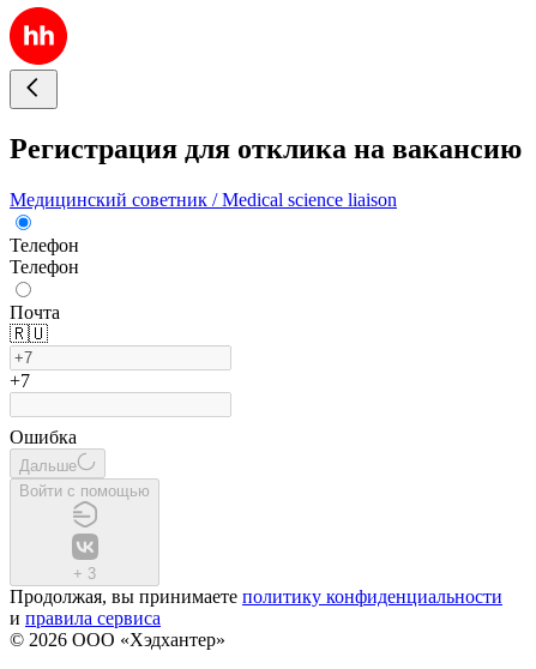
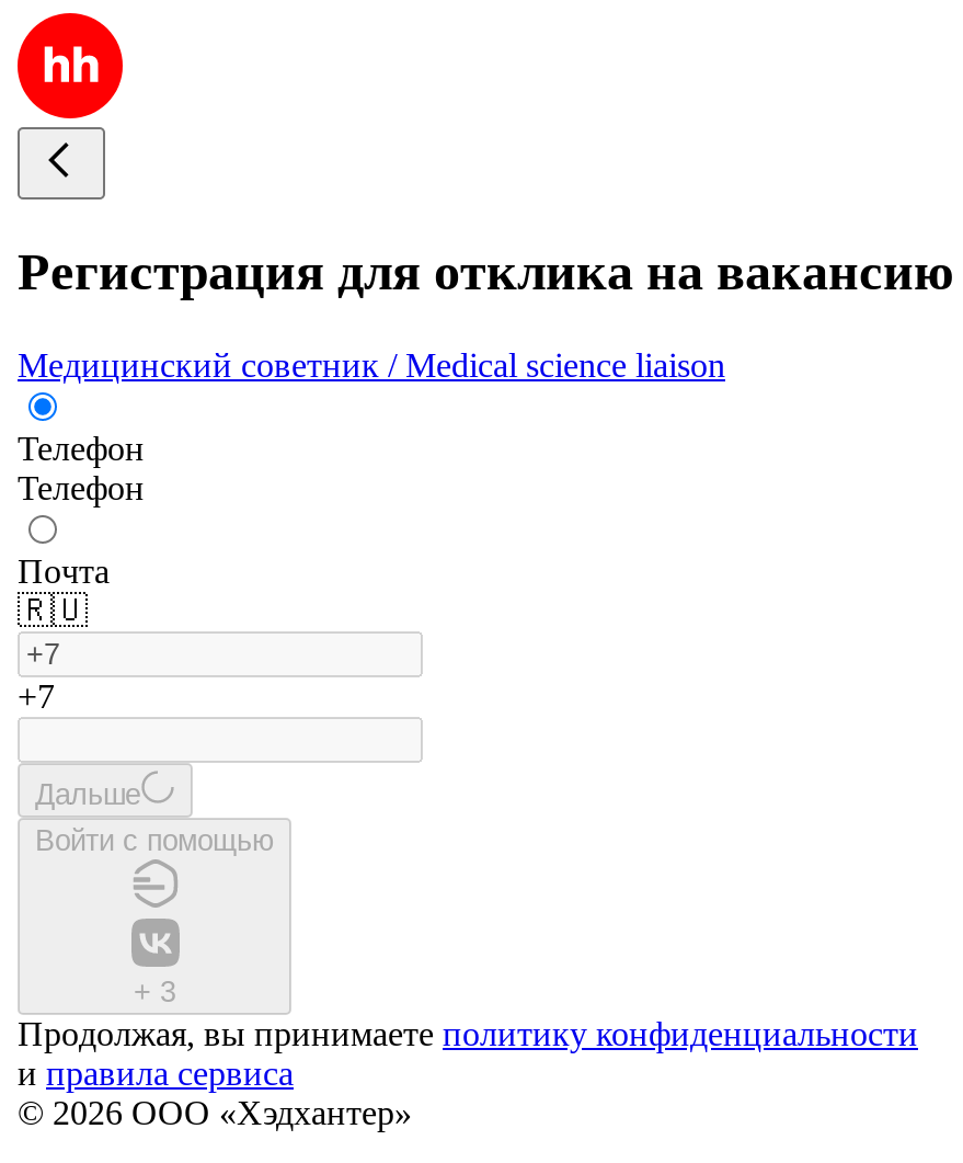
- Ошибка
